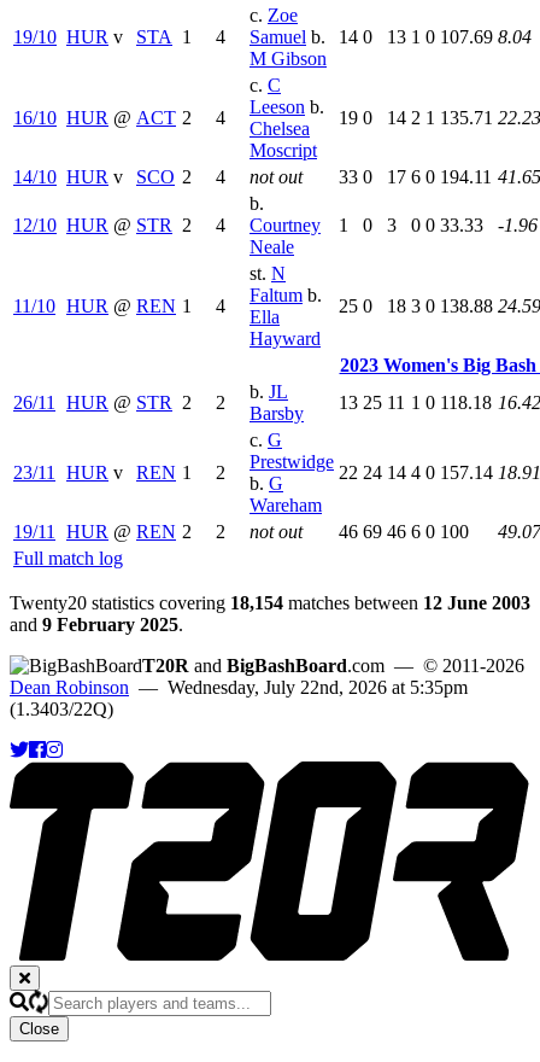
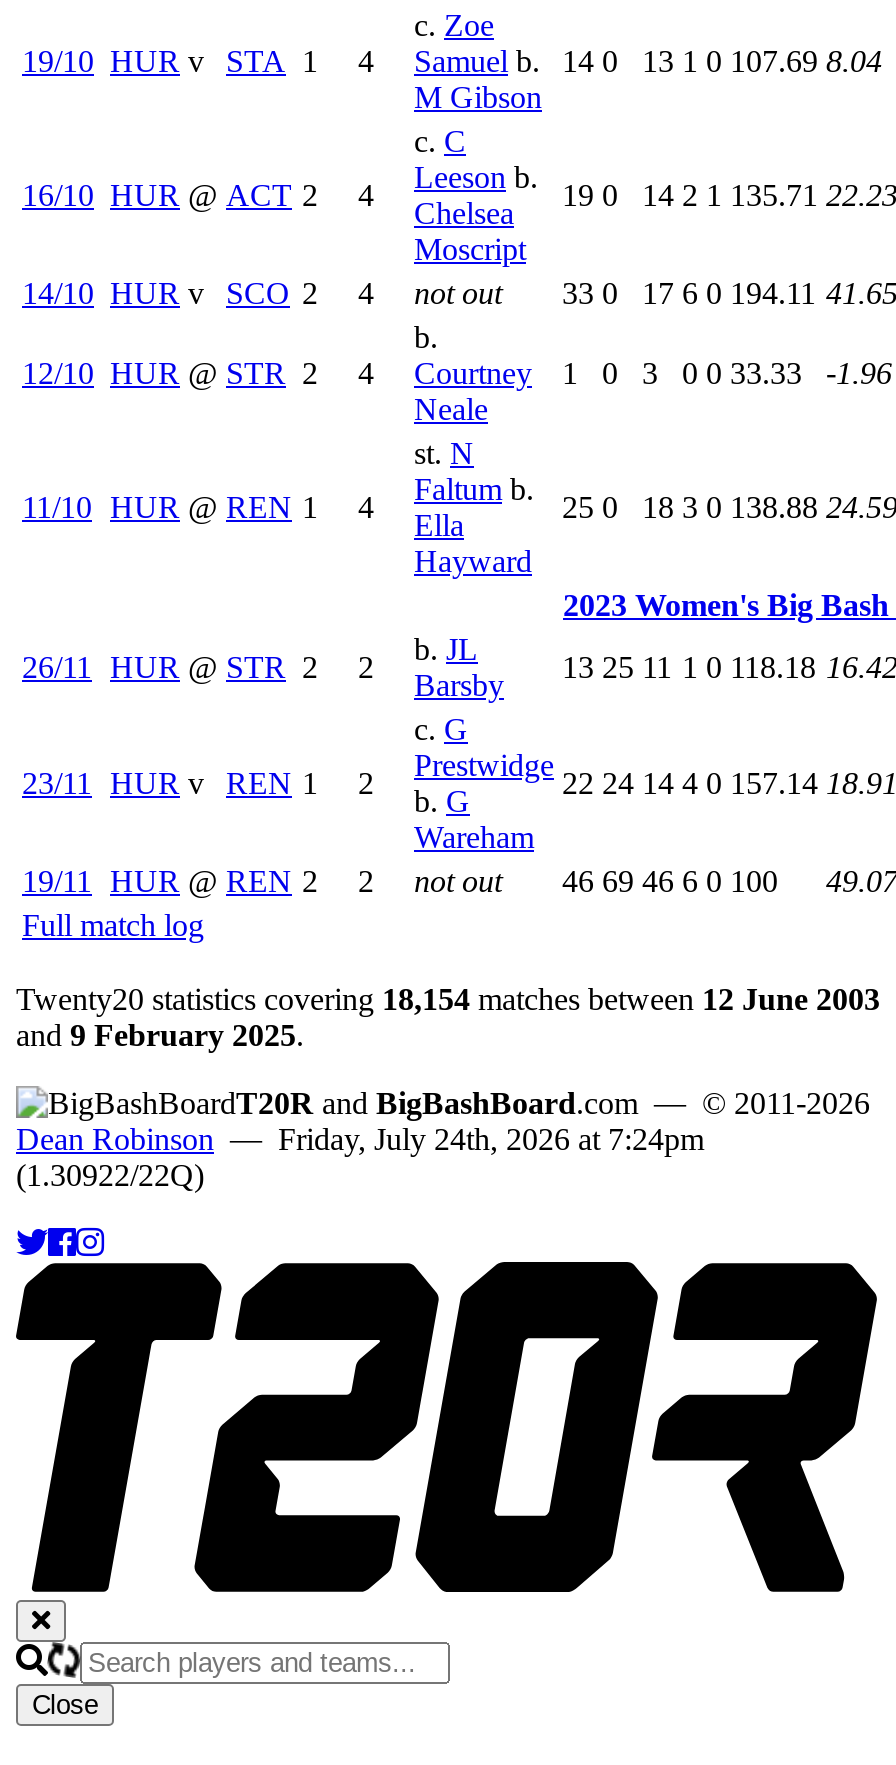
- Dean Robinson — Wednesday, July 22nd, 2026 at 5:35pm
- (1.3403/22Q)
+ Dean Robinson — Friday, July 24th, 2026 at 7:24pm
+ (1.30922/22Q)
